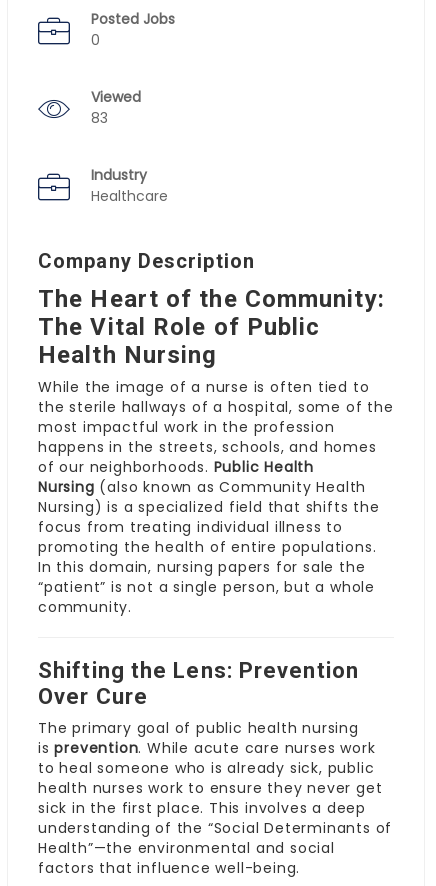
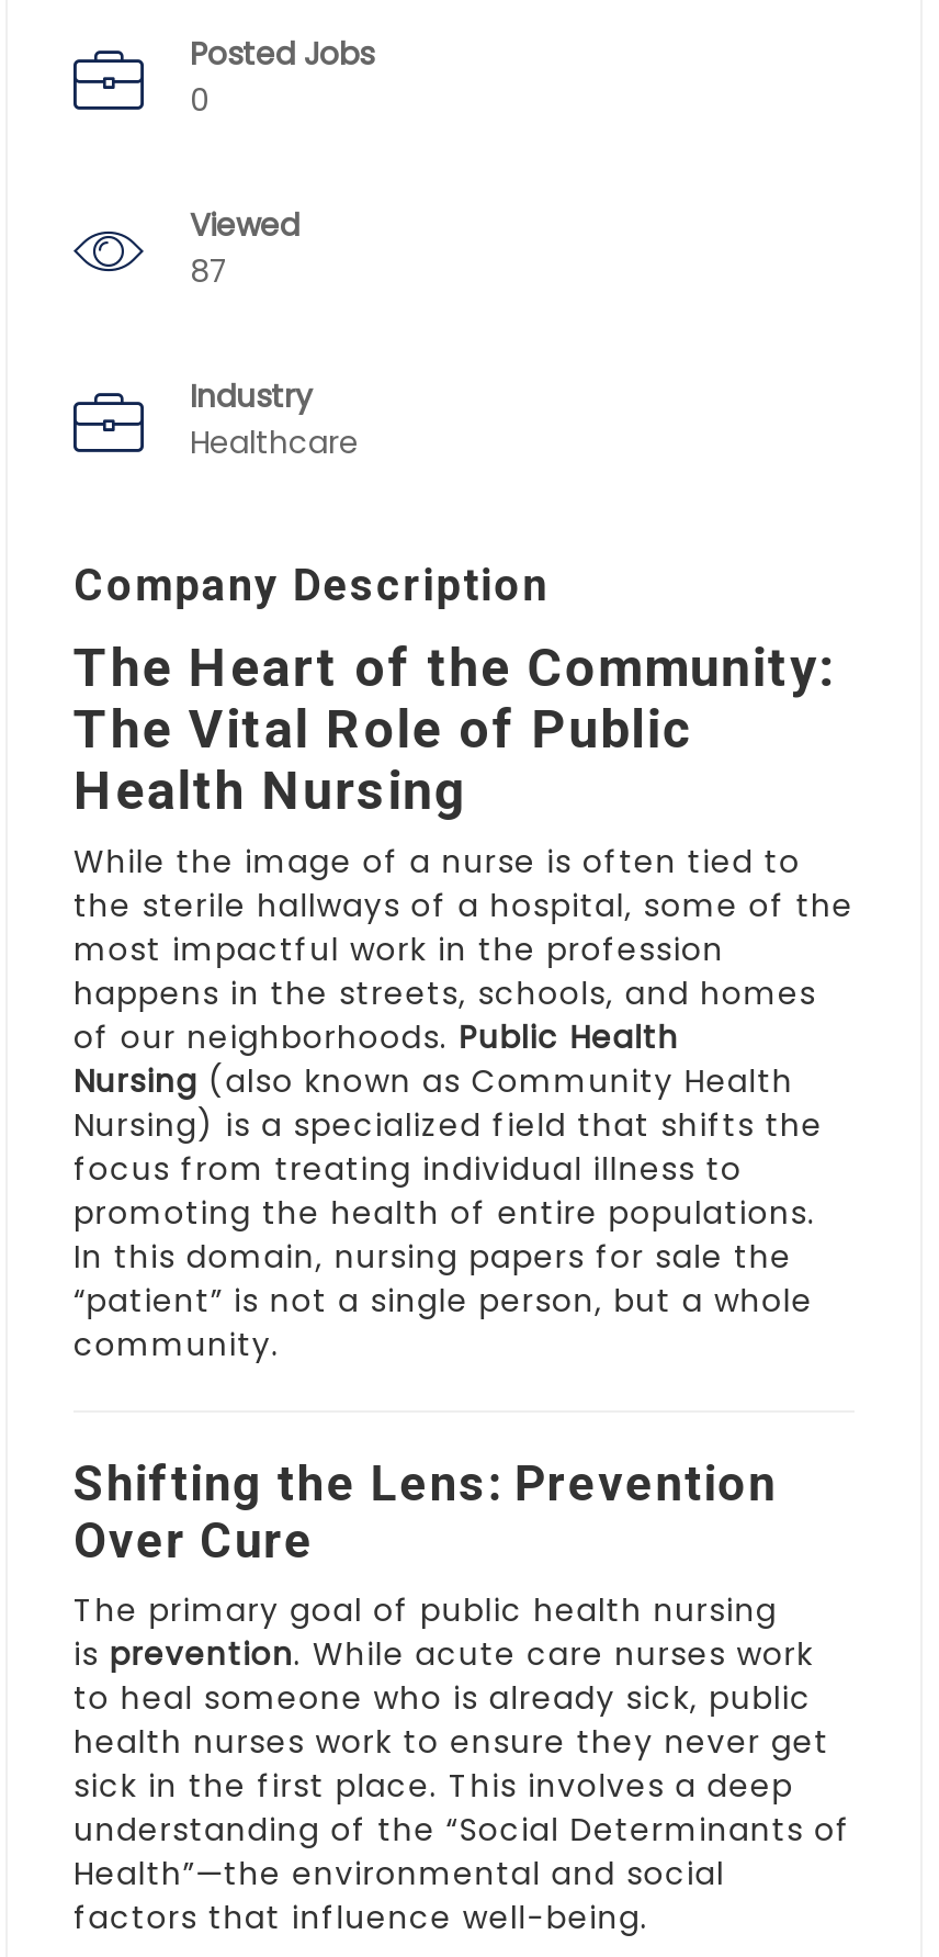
- 83
+ 87
